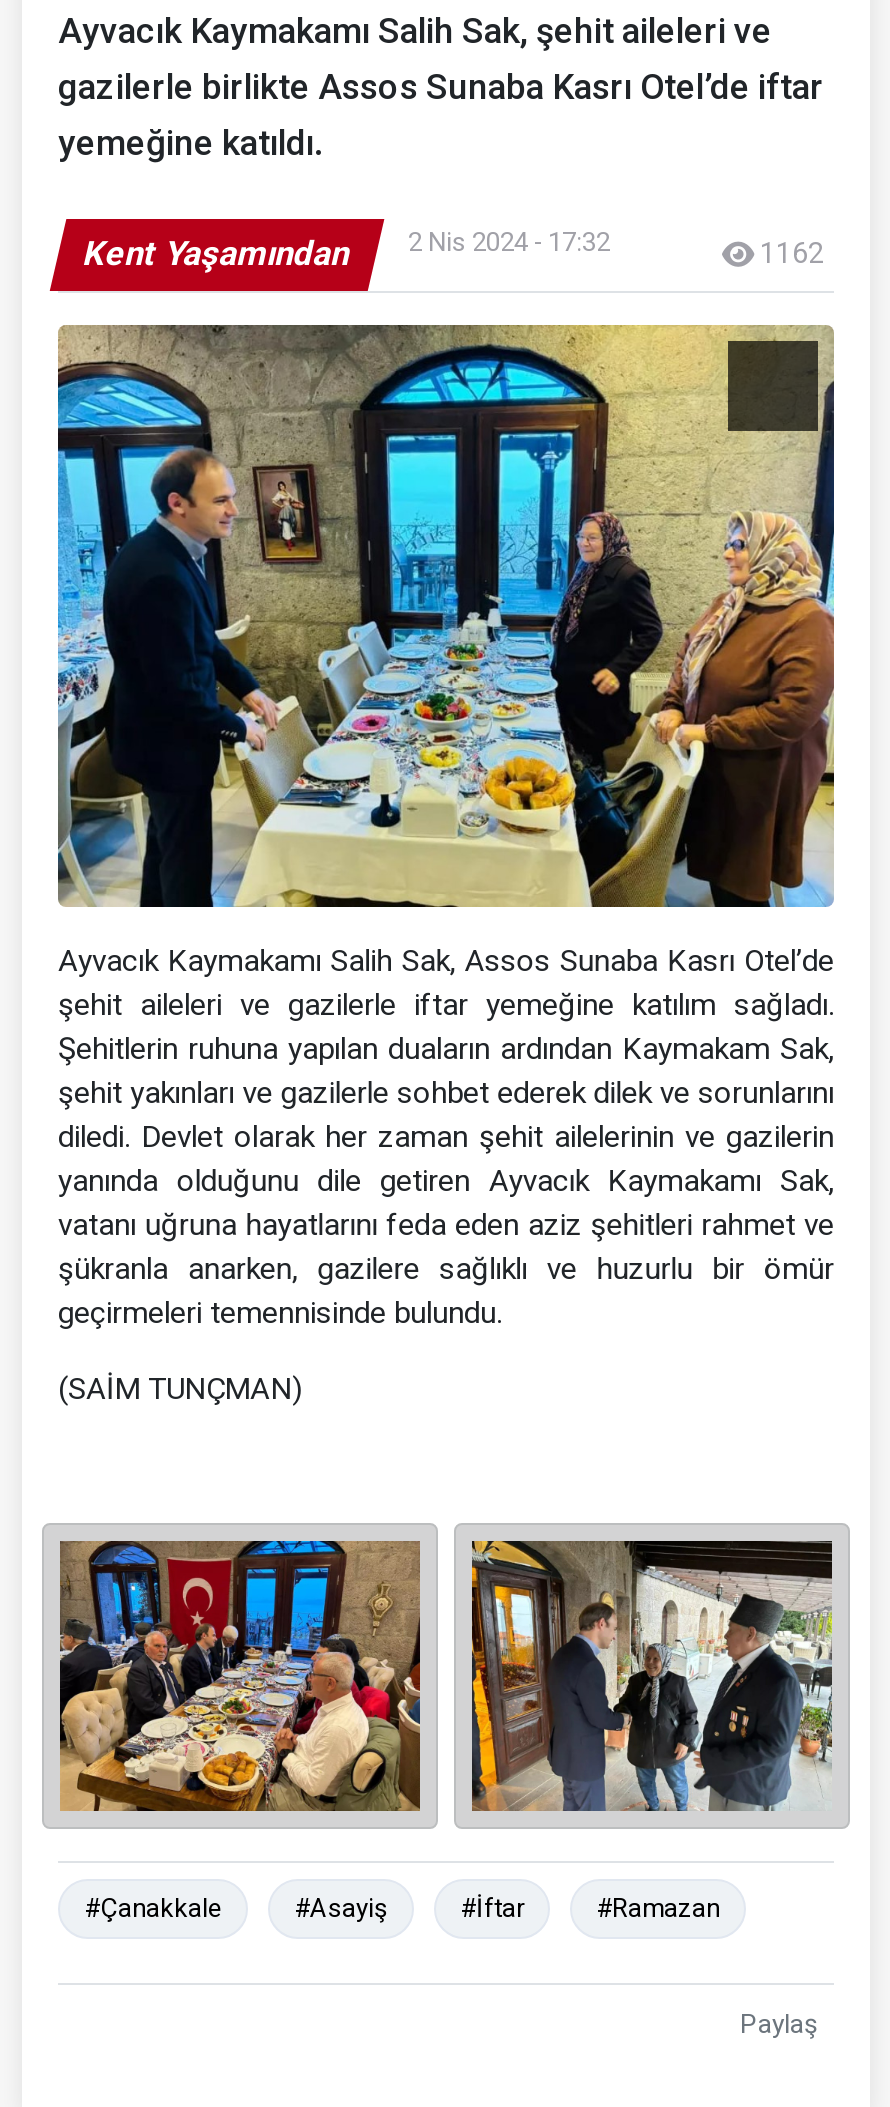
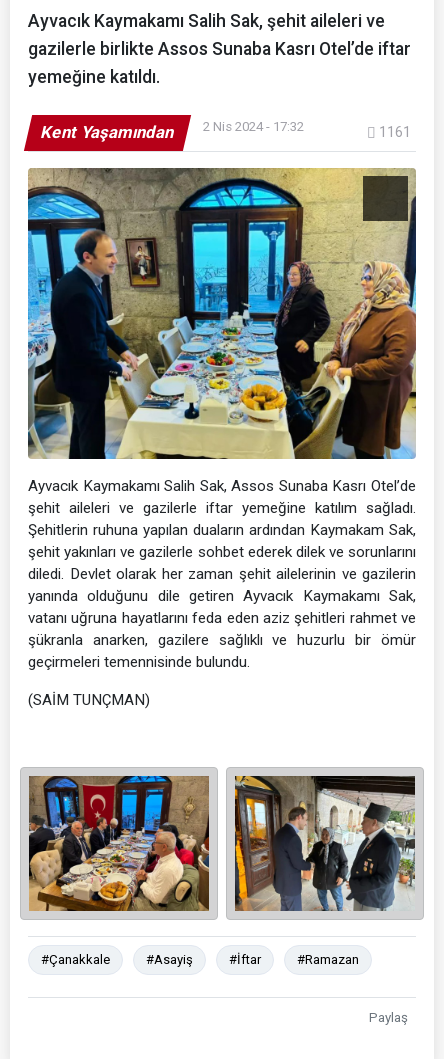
- 1162
+ 1161
